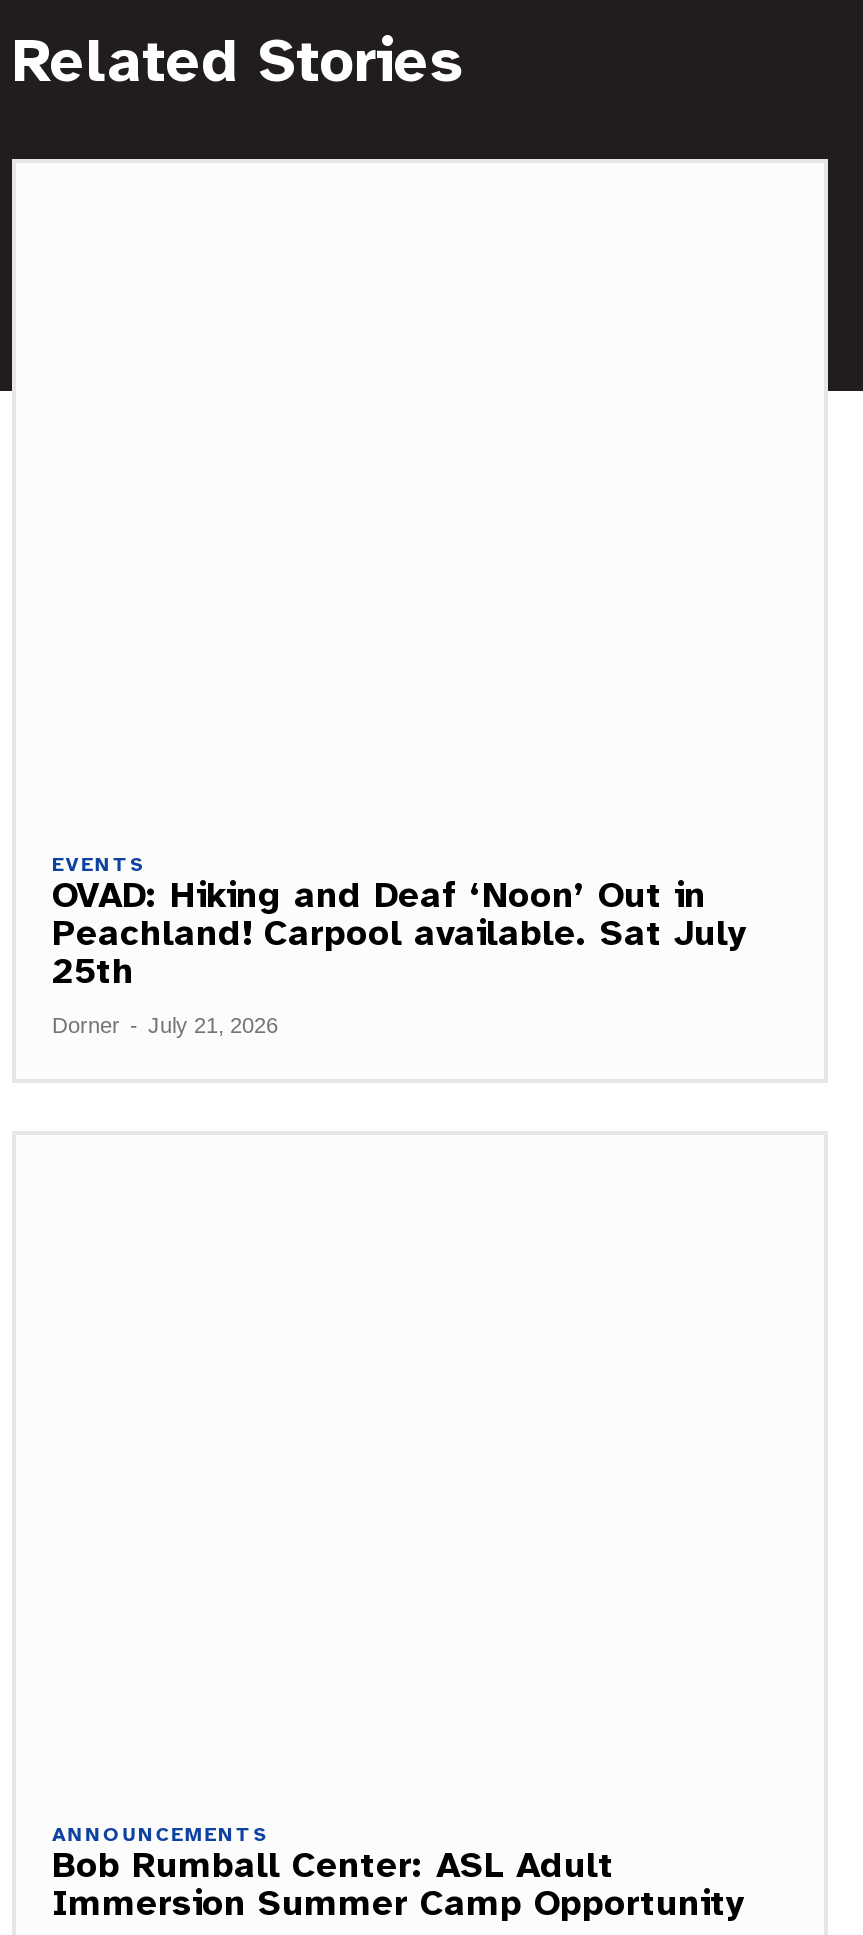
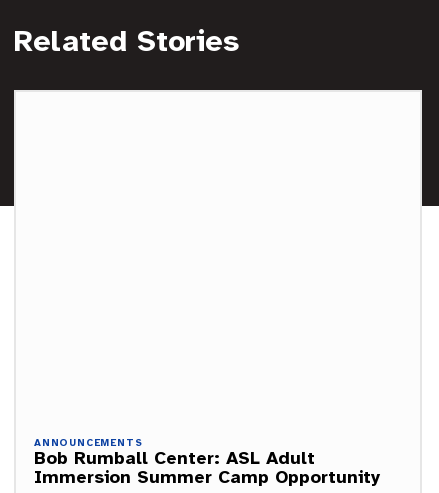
- EVENTS
- OVAD: Hiking and Deaf ‘Noon’ Out in
- Peachland! Carpool available. Sat July
- 25th
- Dorner - July 21, 2026
